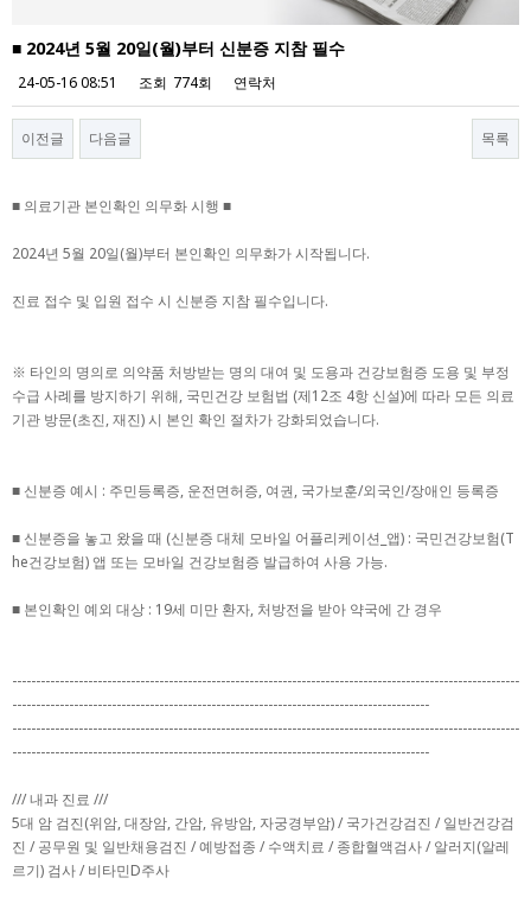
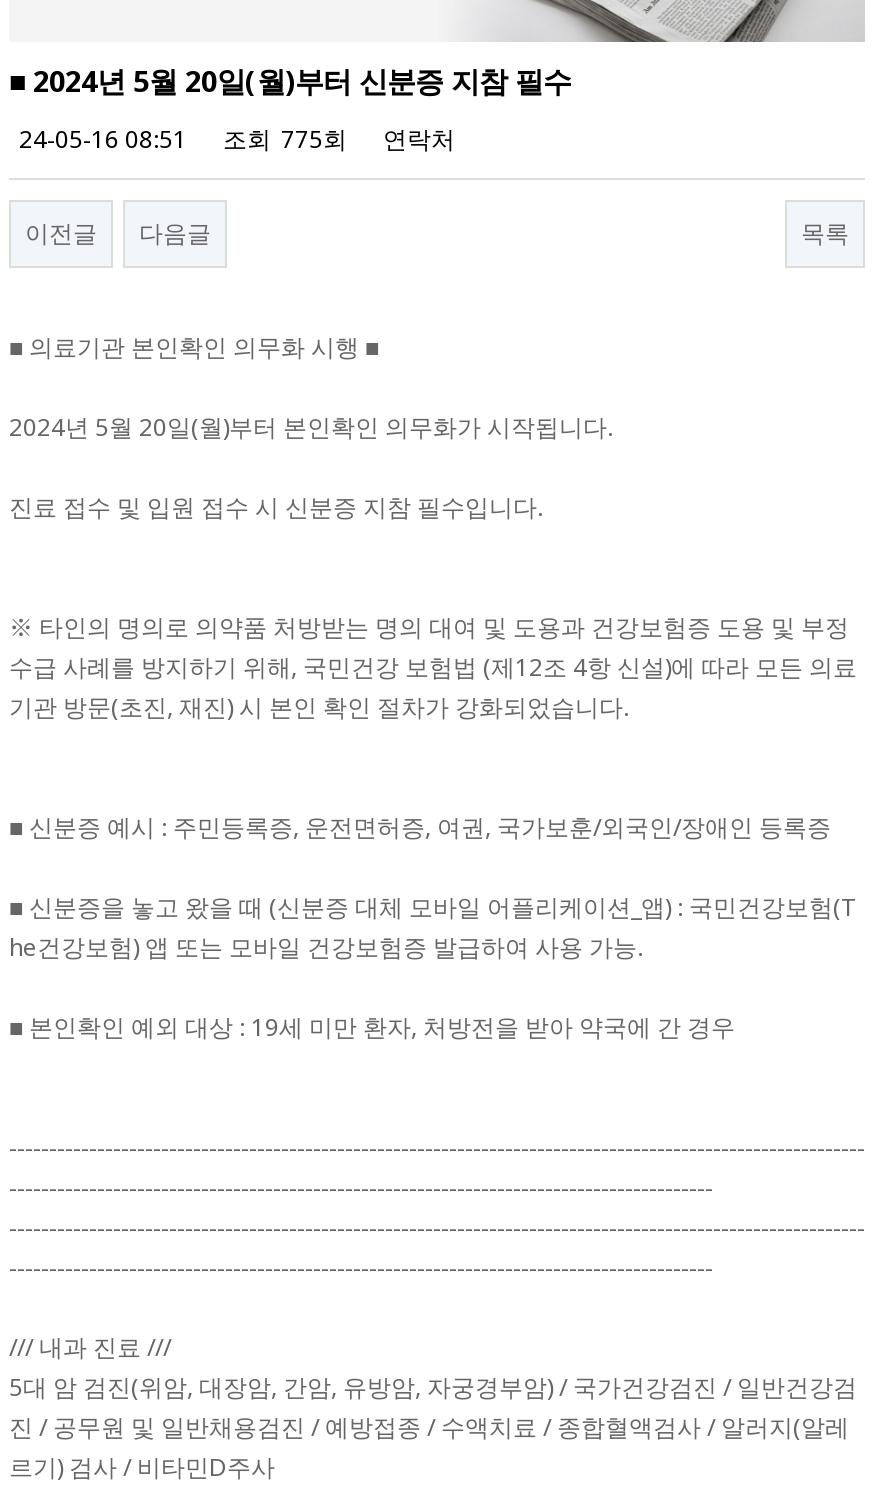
- 24-05-16 08:51 조회 774회 연락처
+ 24-05-16 08:51 조회 775회 연락처
